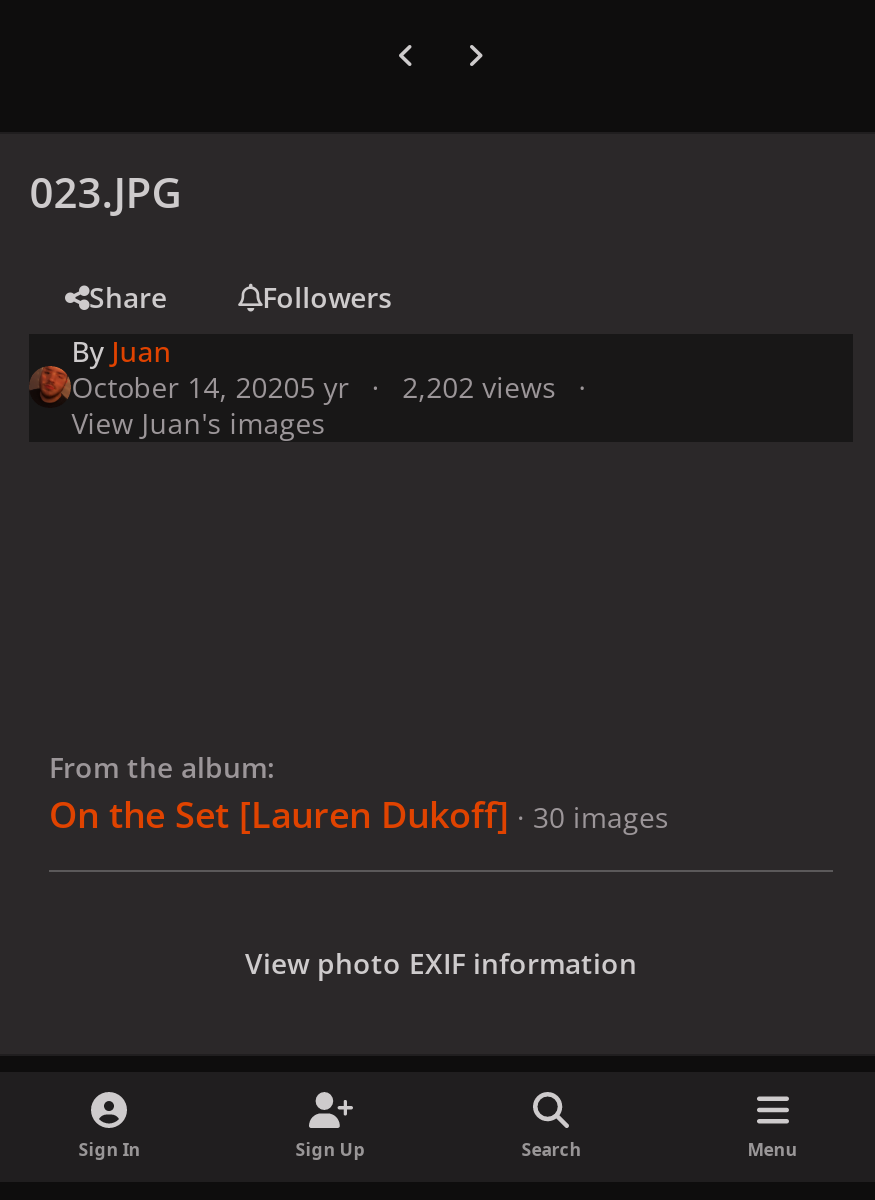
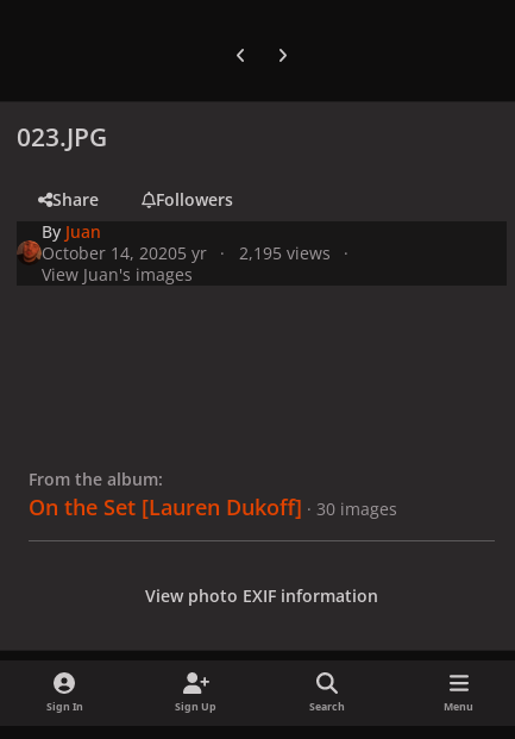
- October 14, 20205 yr 2,202 views
+ October 14, 20205 yr 2,195 views
